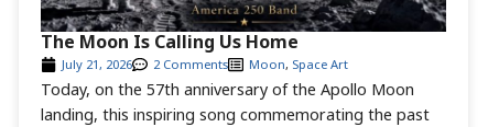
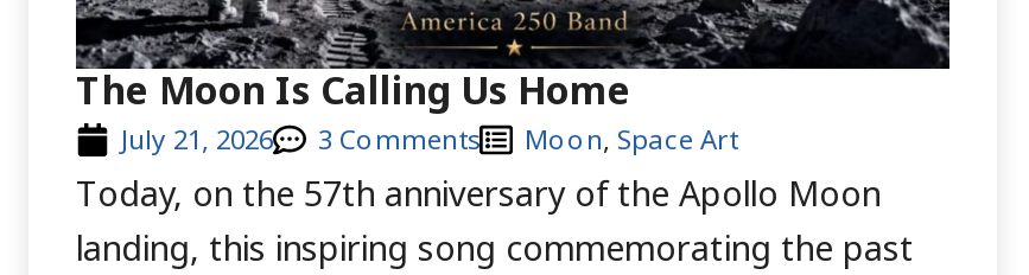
- July 21, 2026 2 Comments Moon, Space Art
+ July 21, 2026 3 Comments Moon, Space Art
